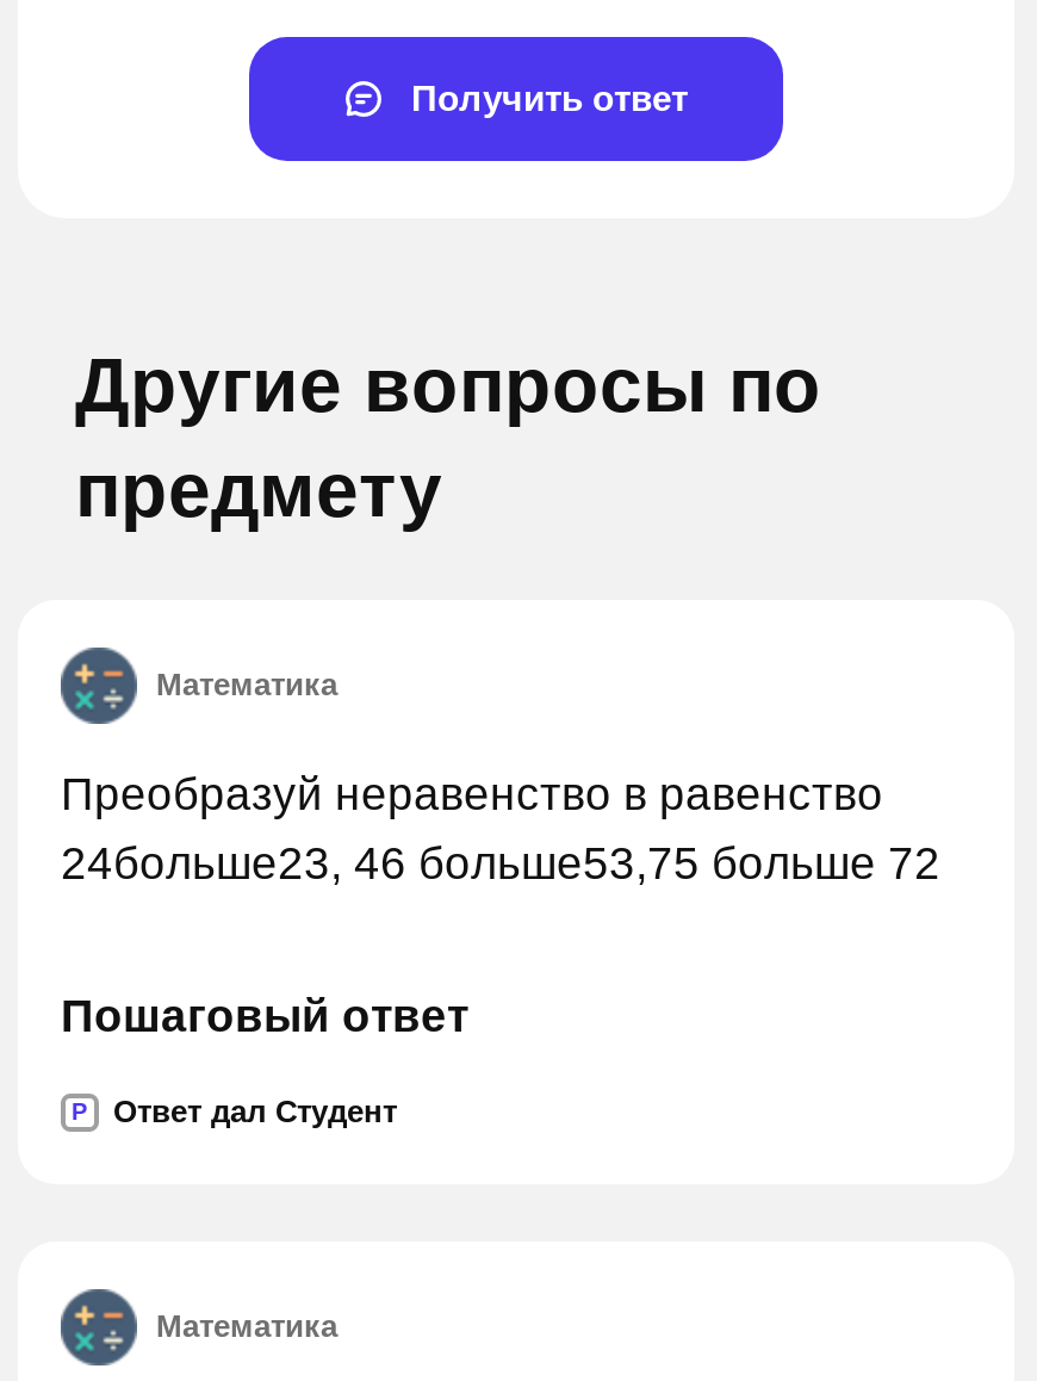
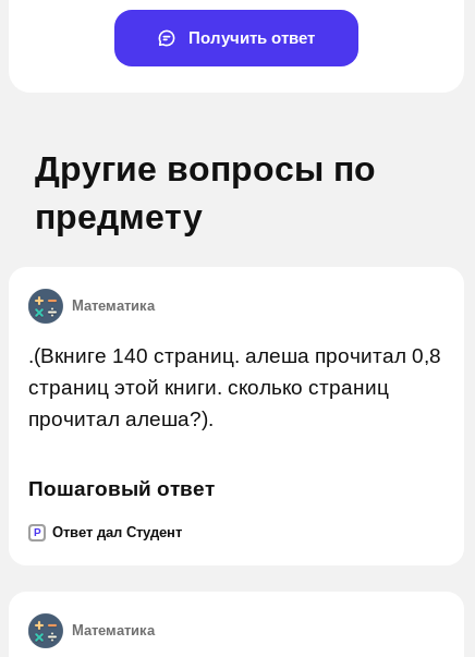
- Преобразуй неравенство в равенство
- 24больше23, 46 больше53,75 больше 72
+ .(Вкниге 140 страниц. алеша прочитал 0,8
+ страниц этой книги. сколько страниц
+ прочитал алеша?).
